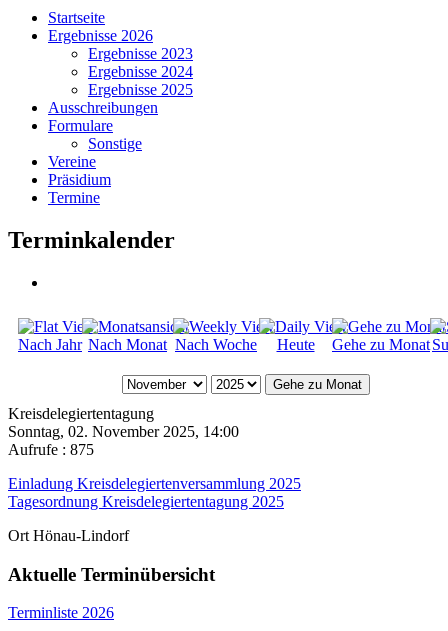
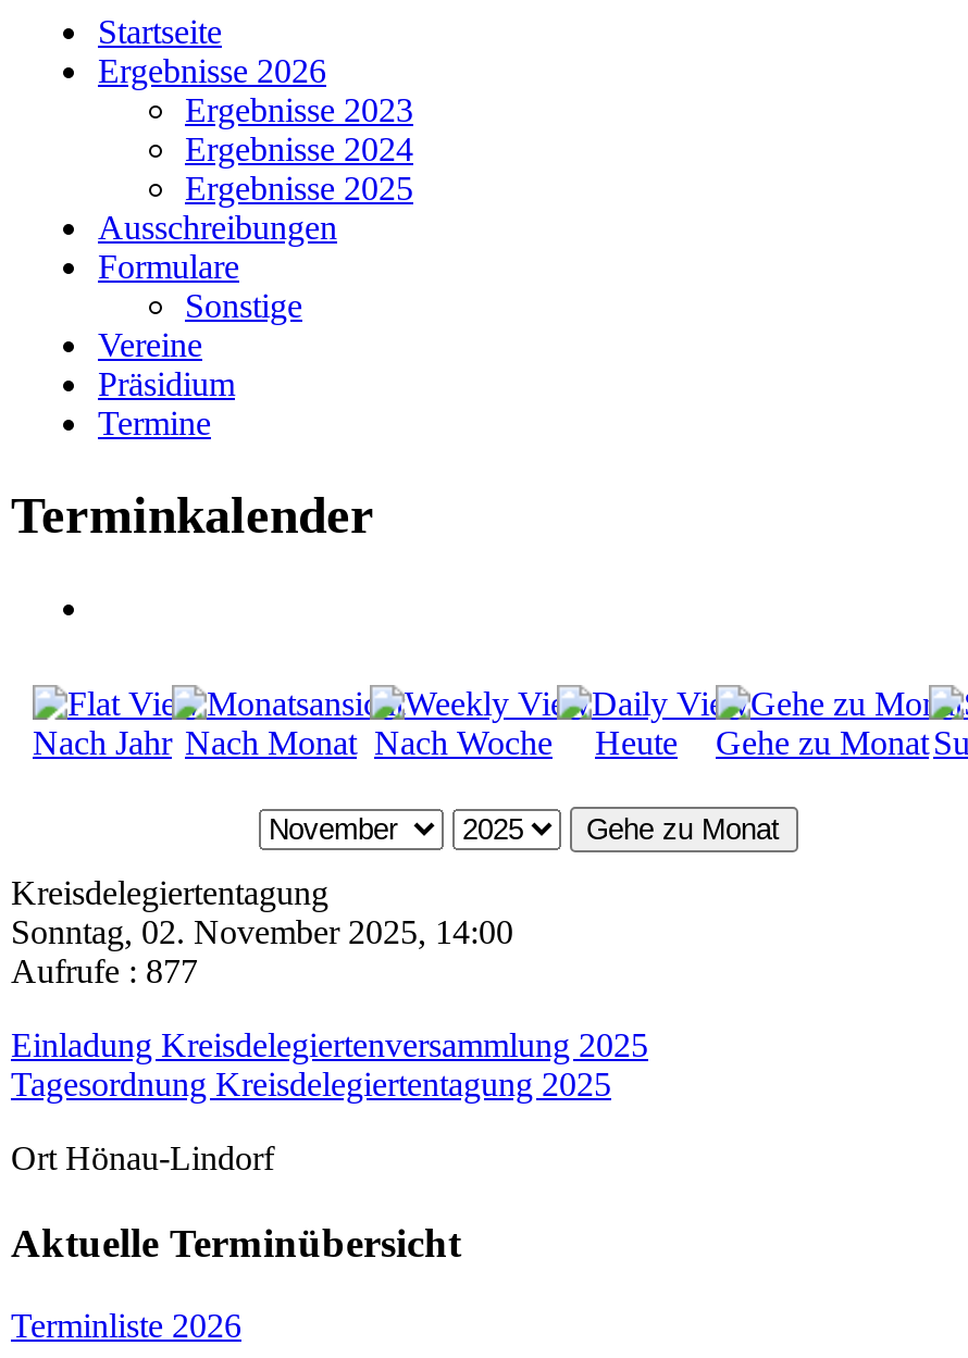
- Aufrufe: 875
+ Aufrufe: 877
